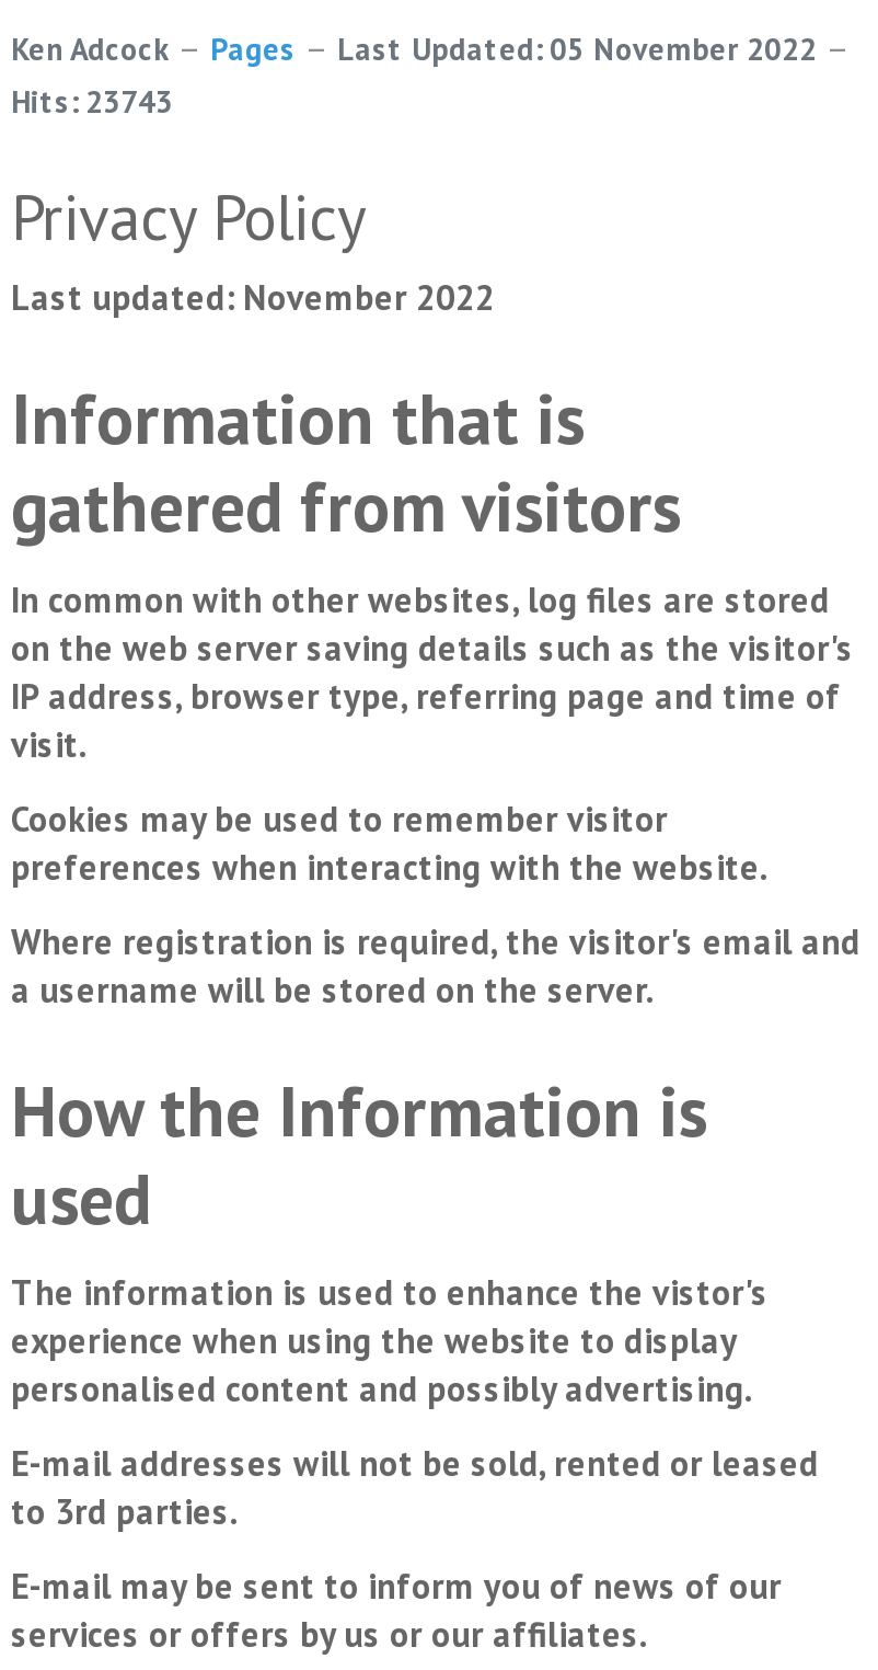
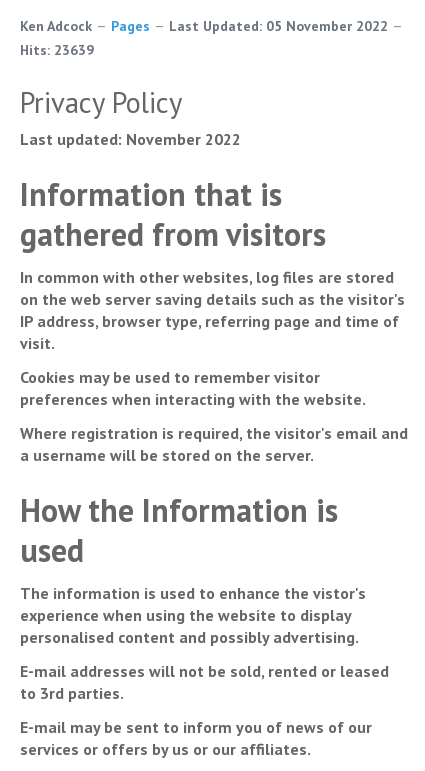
- Hits: 23743
+ Hits: 23639
